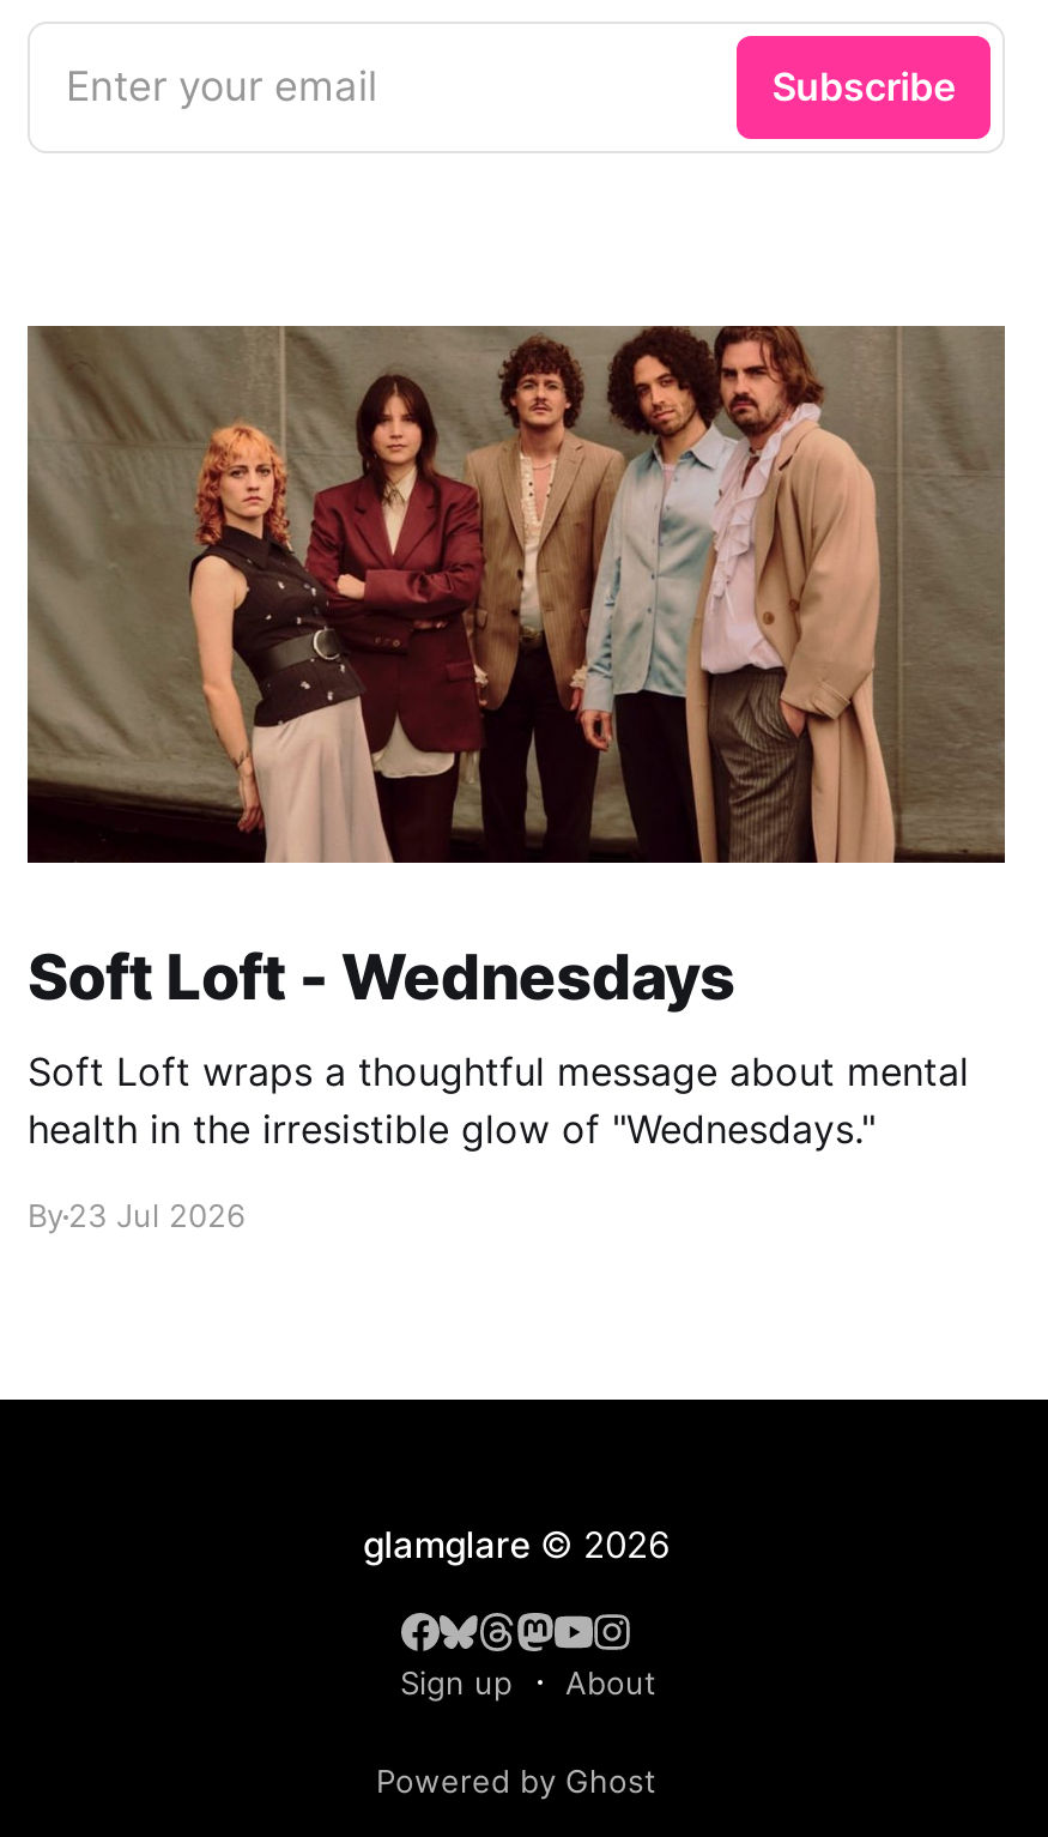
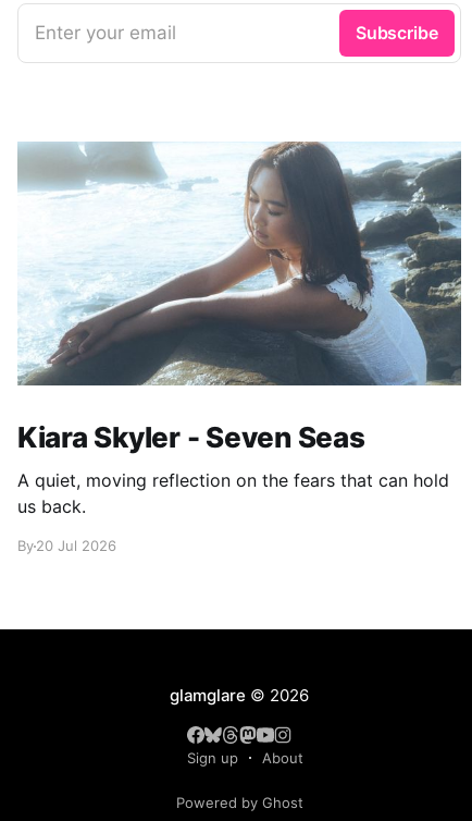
- [image]
- Soft Loft - Wednesdays
+ [image]
+ Kiara Skyler - Seven Seas

- Soft Loft wraps a thoughtful message about mental
- health in the irresistible glow of "Wednesdays."
+ A quiet, moving reflection on the fears that can hold
+ us back.

- By 23 Jul 2026
+ By 20 Jul 2026
